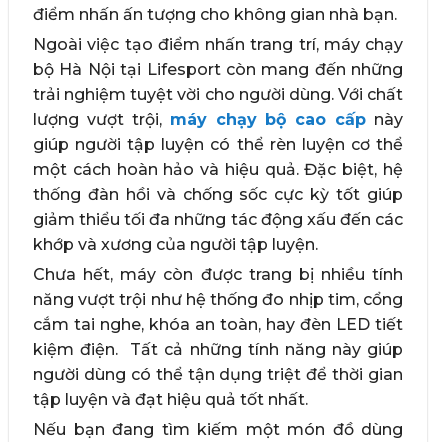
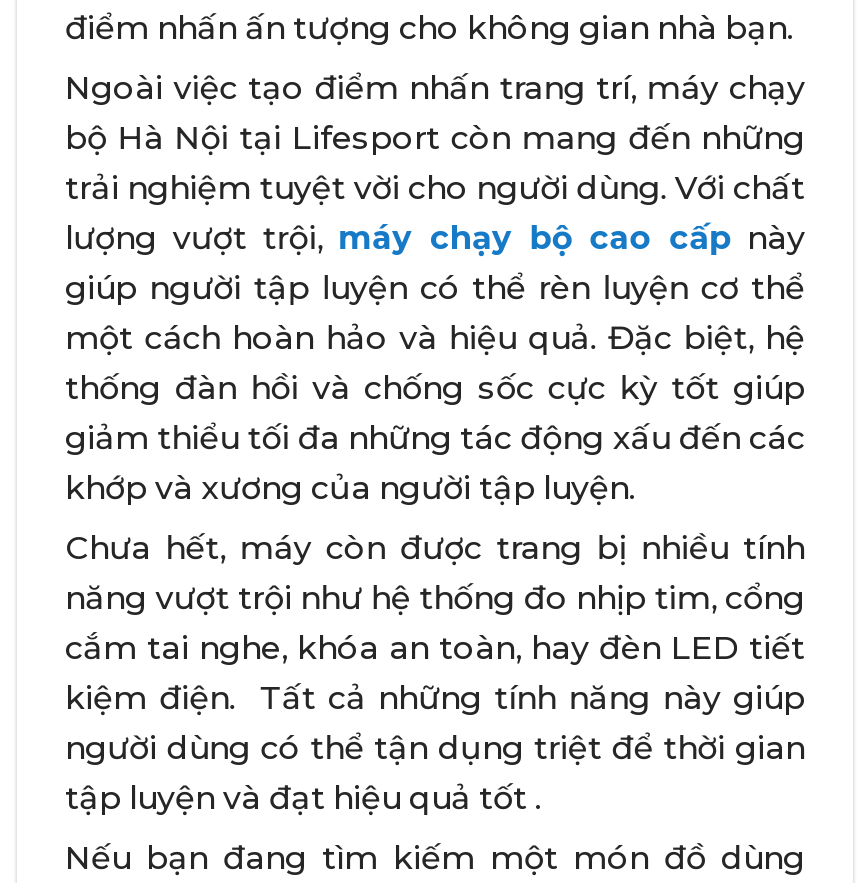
- tập luyện và đạt hiệu quả tốt nhất.
+ tập luyện và đạt hiệu quả tốt .
